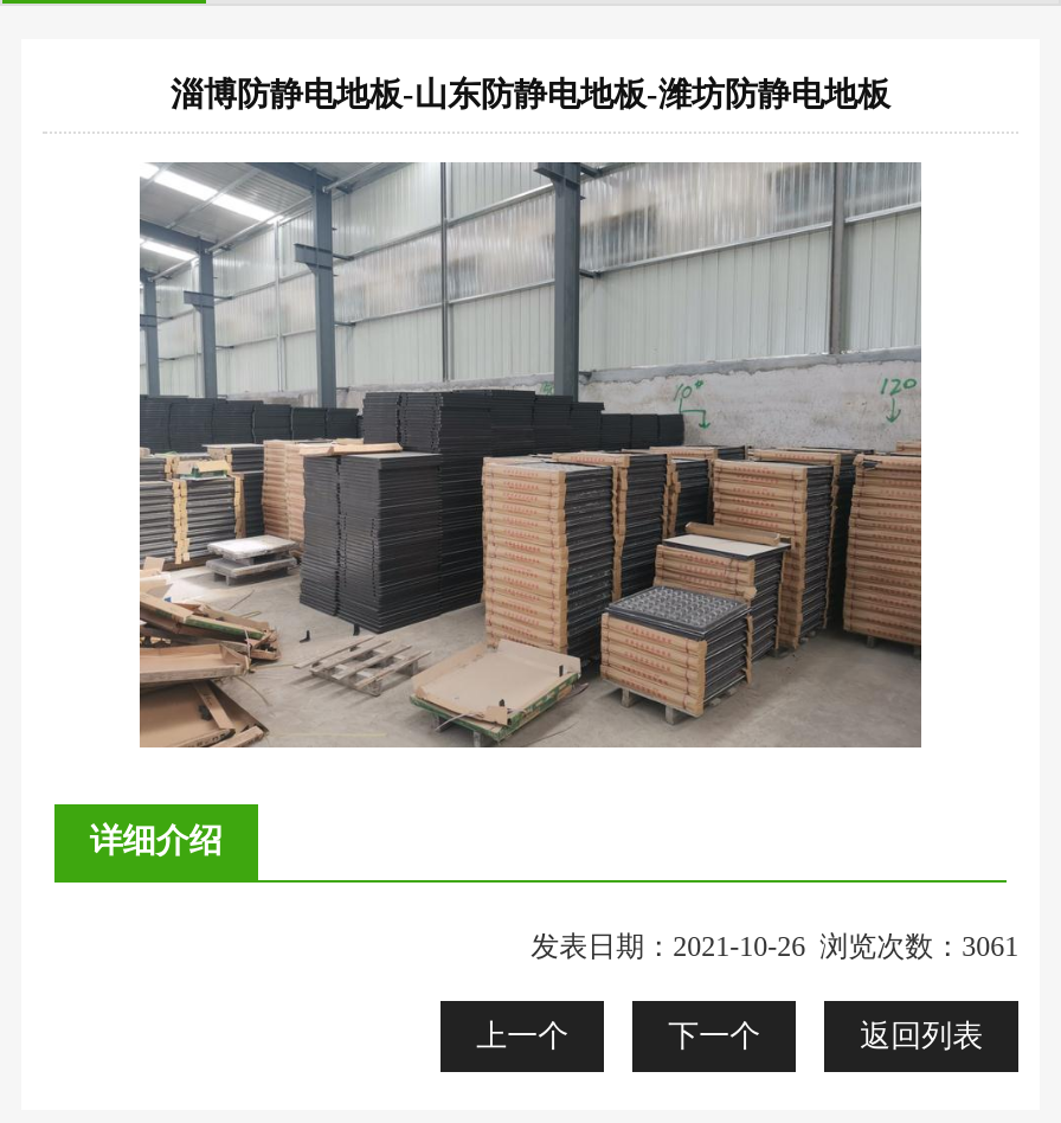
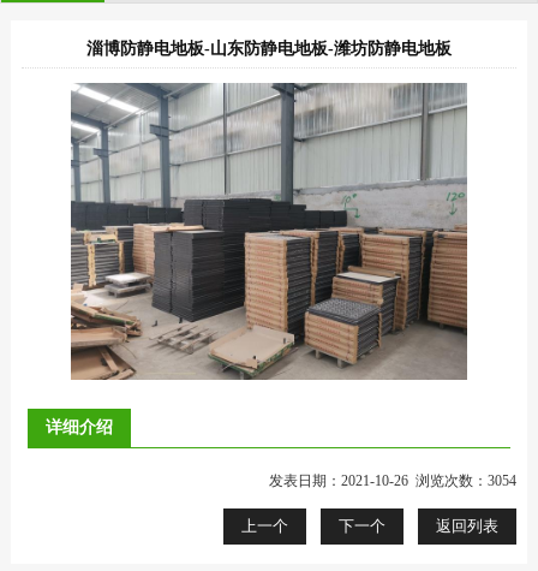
- 发表日期：2021-10-26 浏览次数：3061
+ 发表日期：2021-10-26 浏览次数：3054
